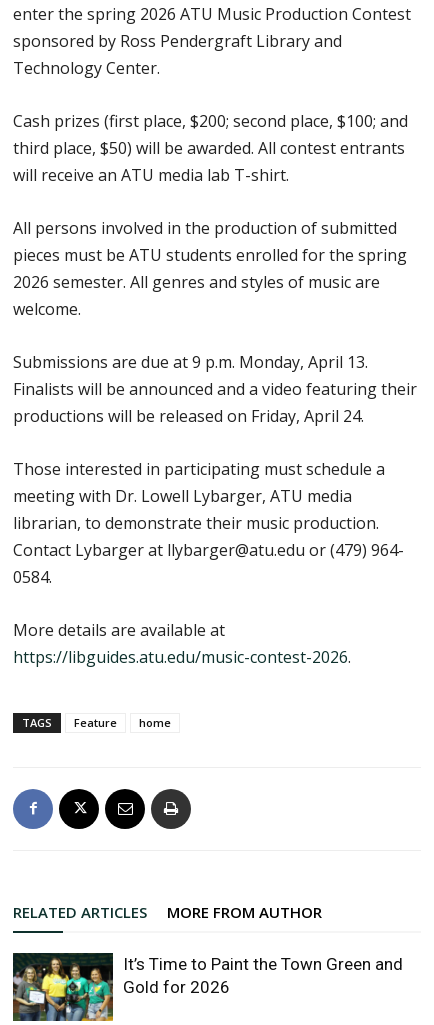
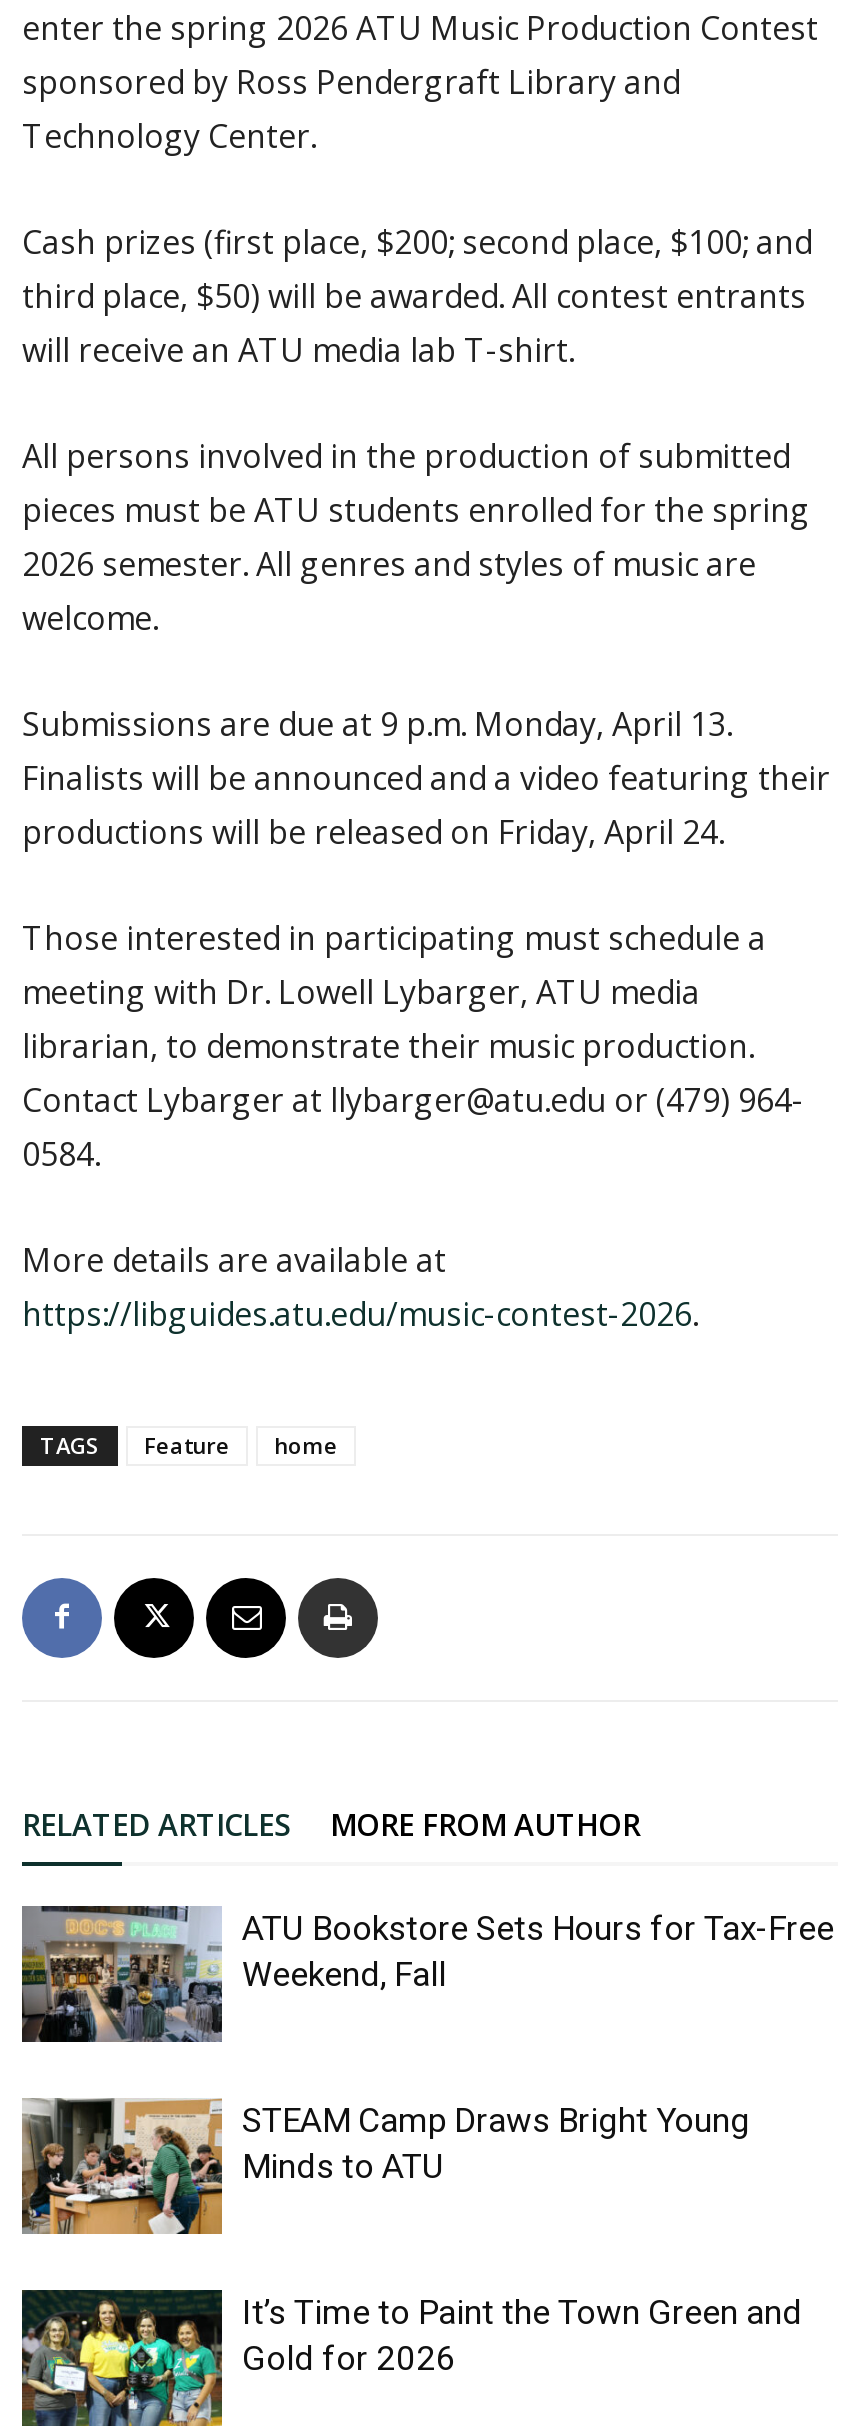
+ [image]
+ STEAM Camp Draws Bright Young
+ Minds to ATU

+ [image]
+ ATU Bookstore Sets Hours for Tax-Free
+ Weekend, Fall
